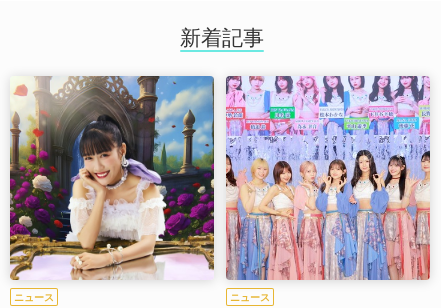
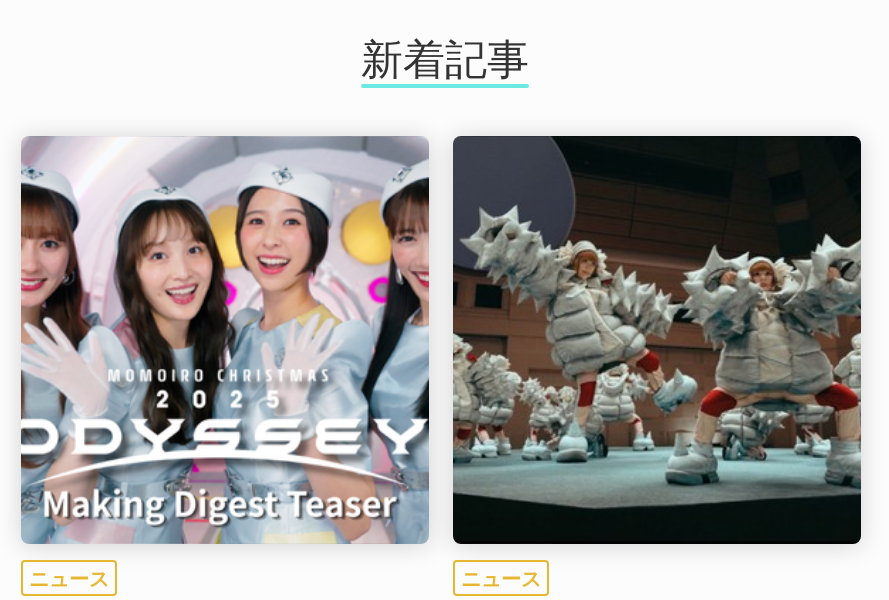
- [image]
+ [image]

- [image]
+ [image]
